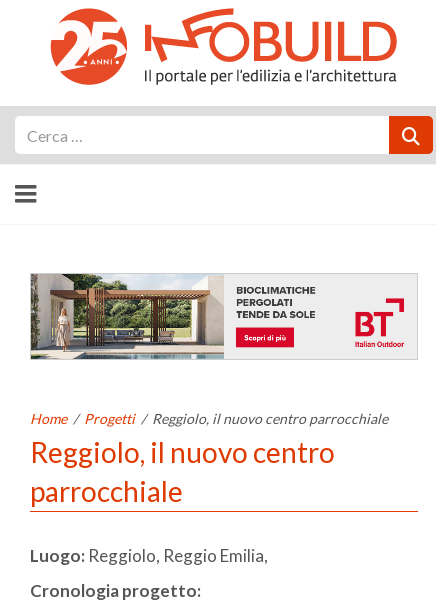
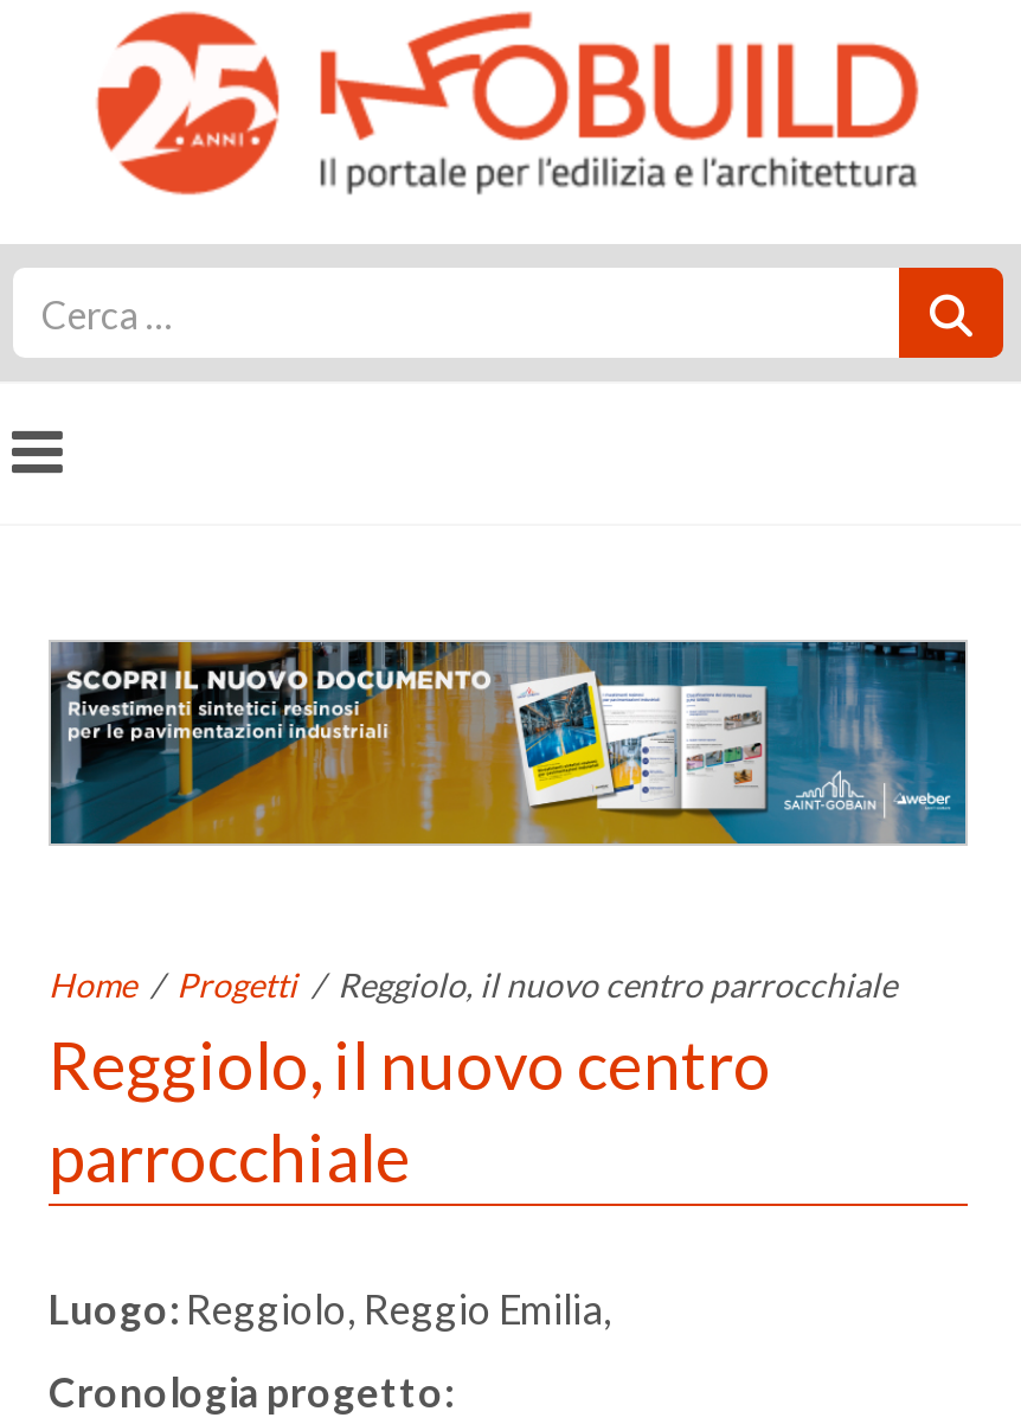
- [image]
+ [image]
